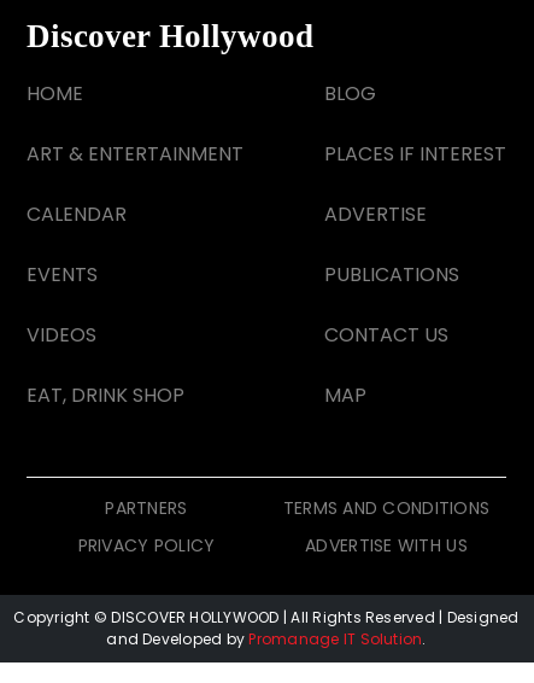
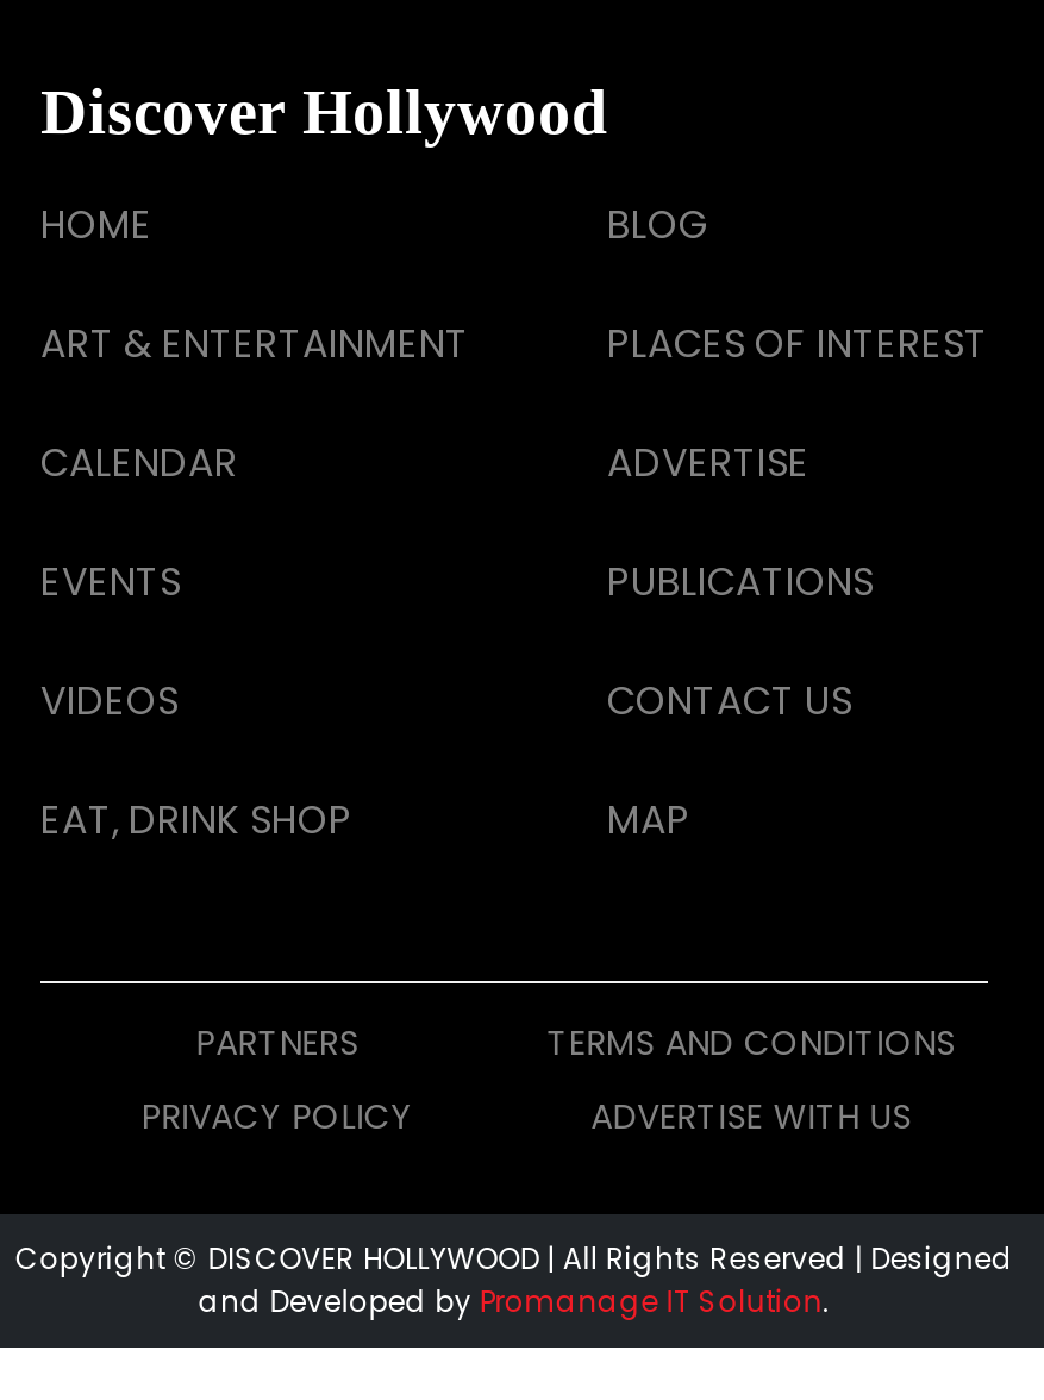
- PLACES IF INTEREST
+ PLACES OF INTEREST
